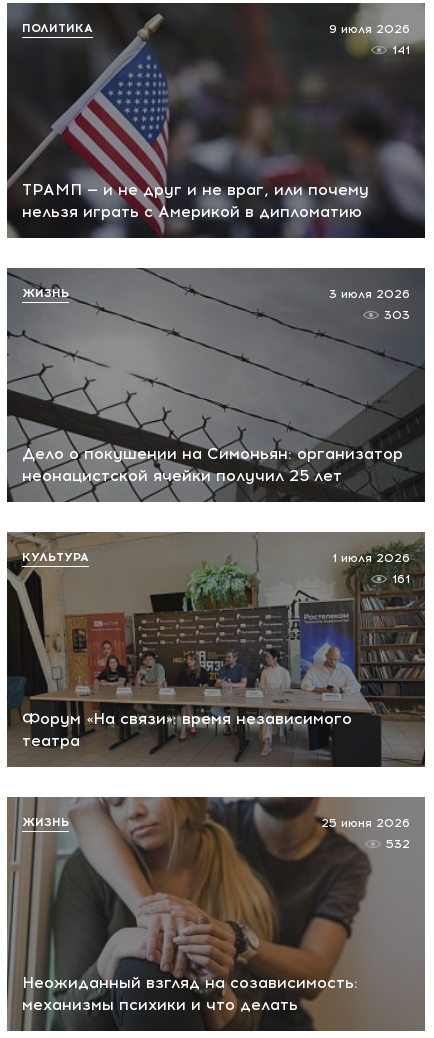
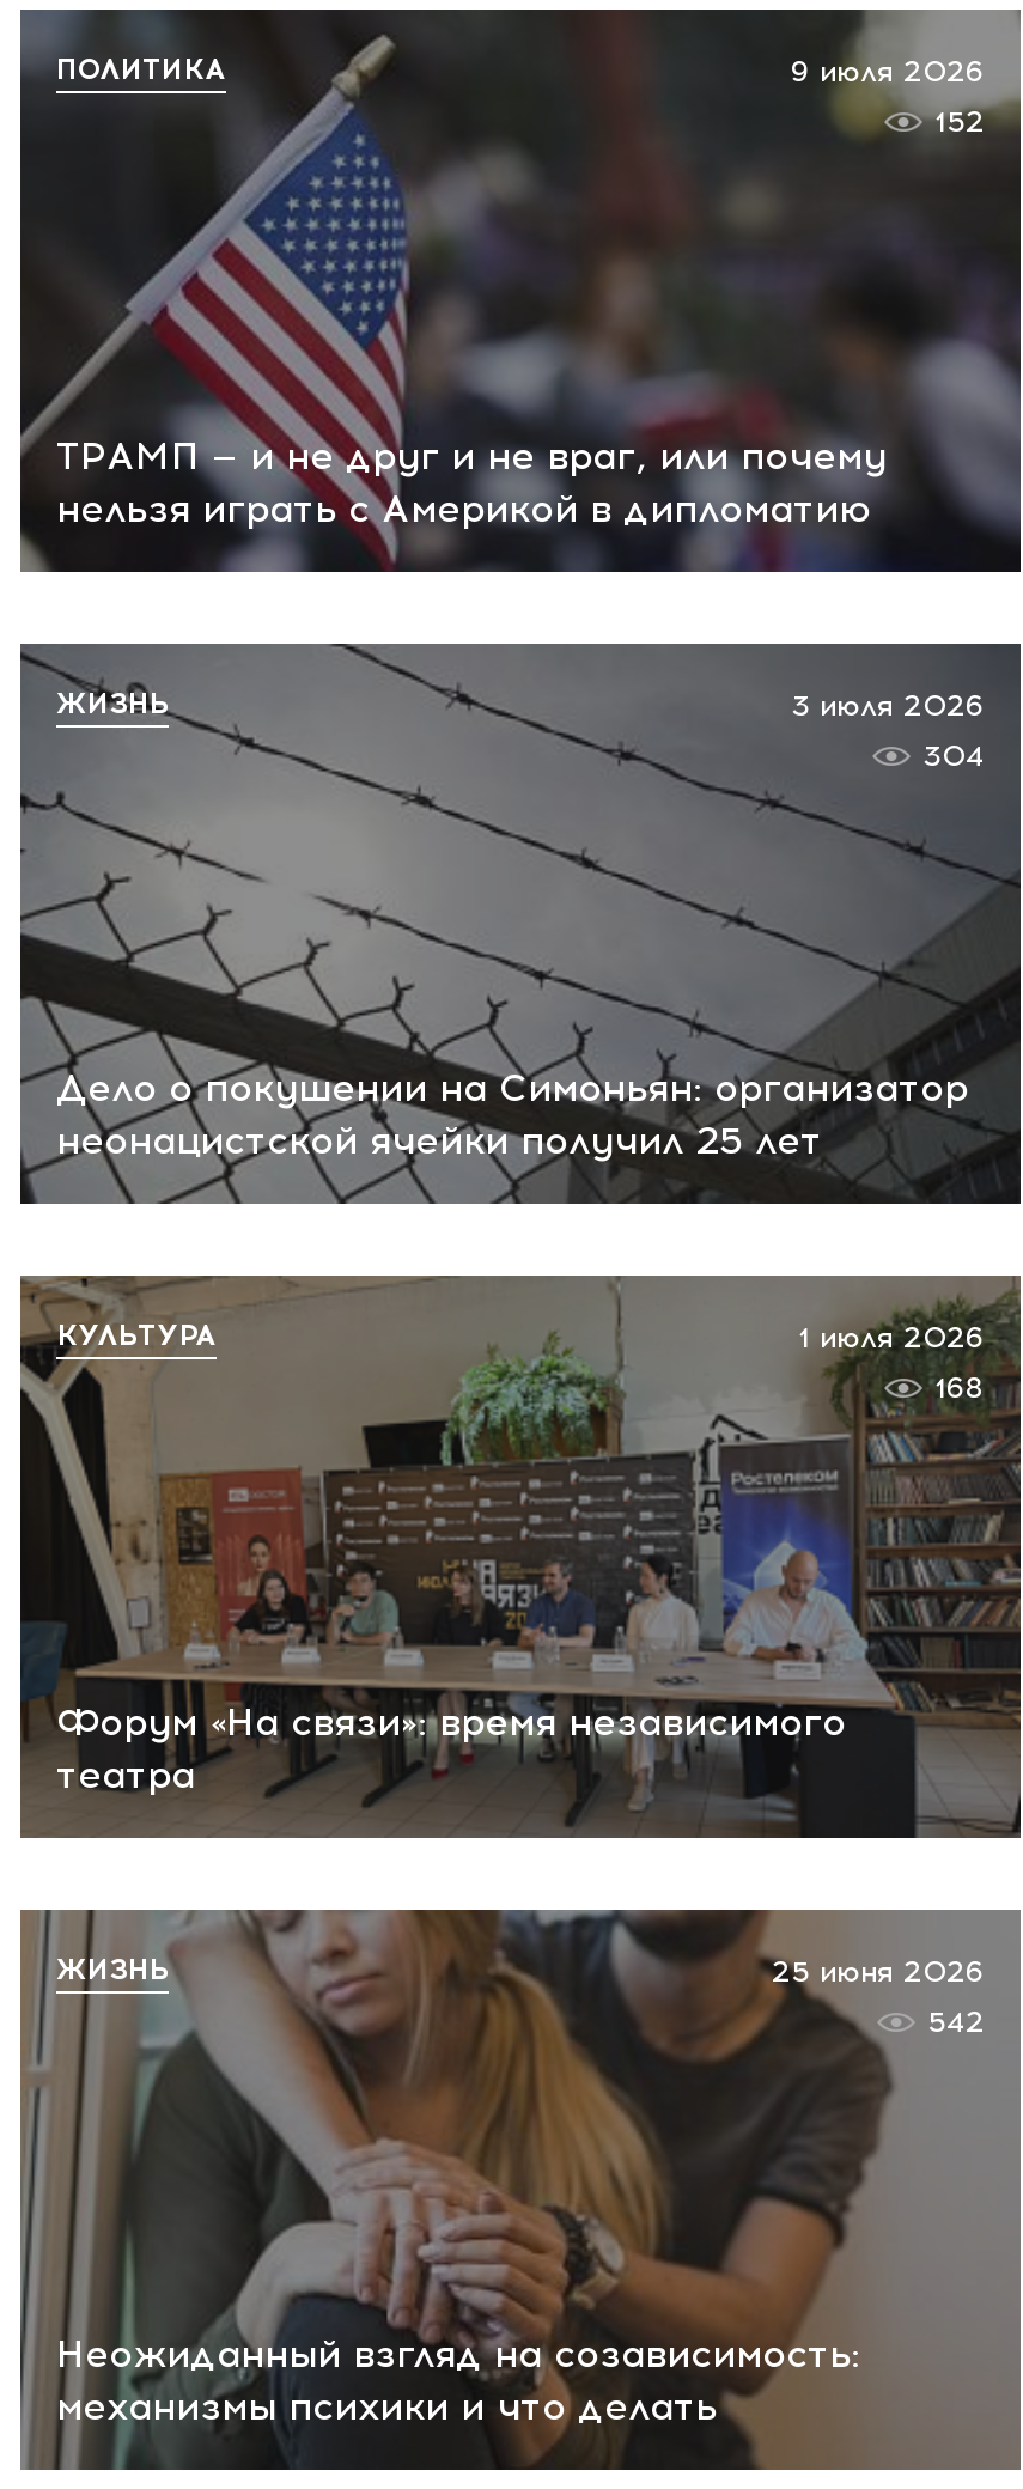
- 141
+ 152

- 303
+ 304

- 161
+ 168

- 532
+ 542
